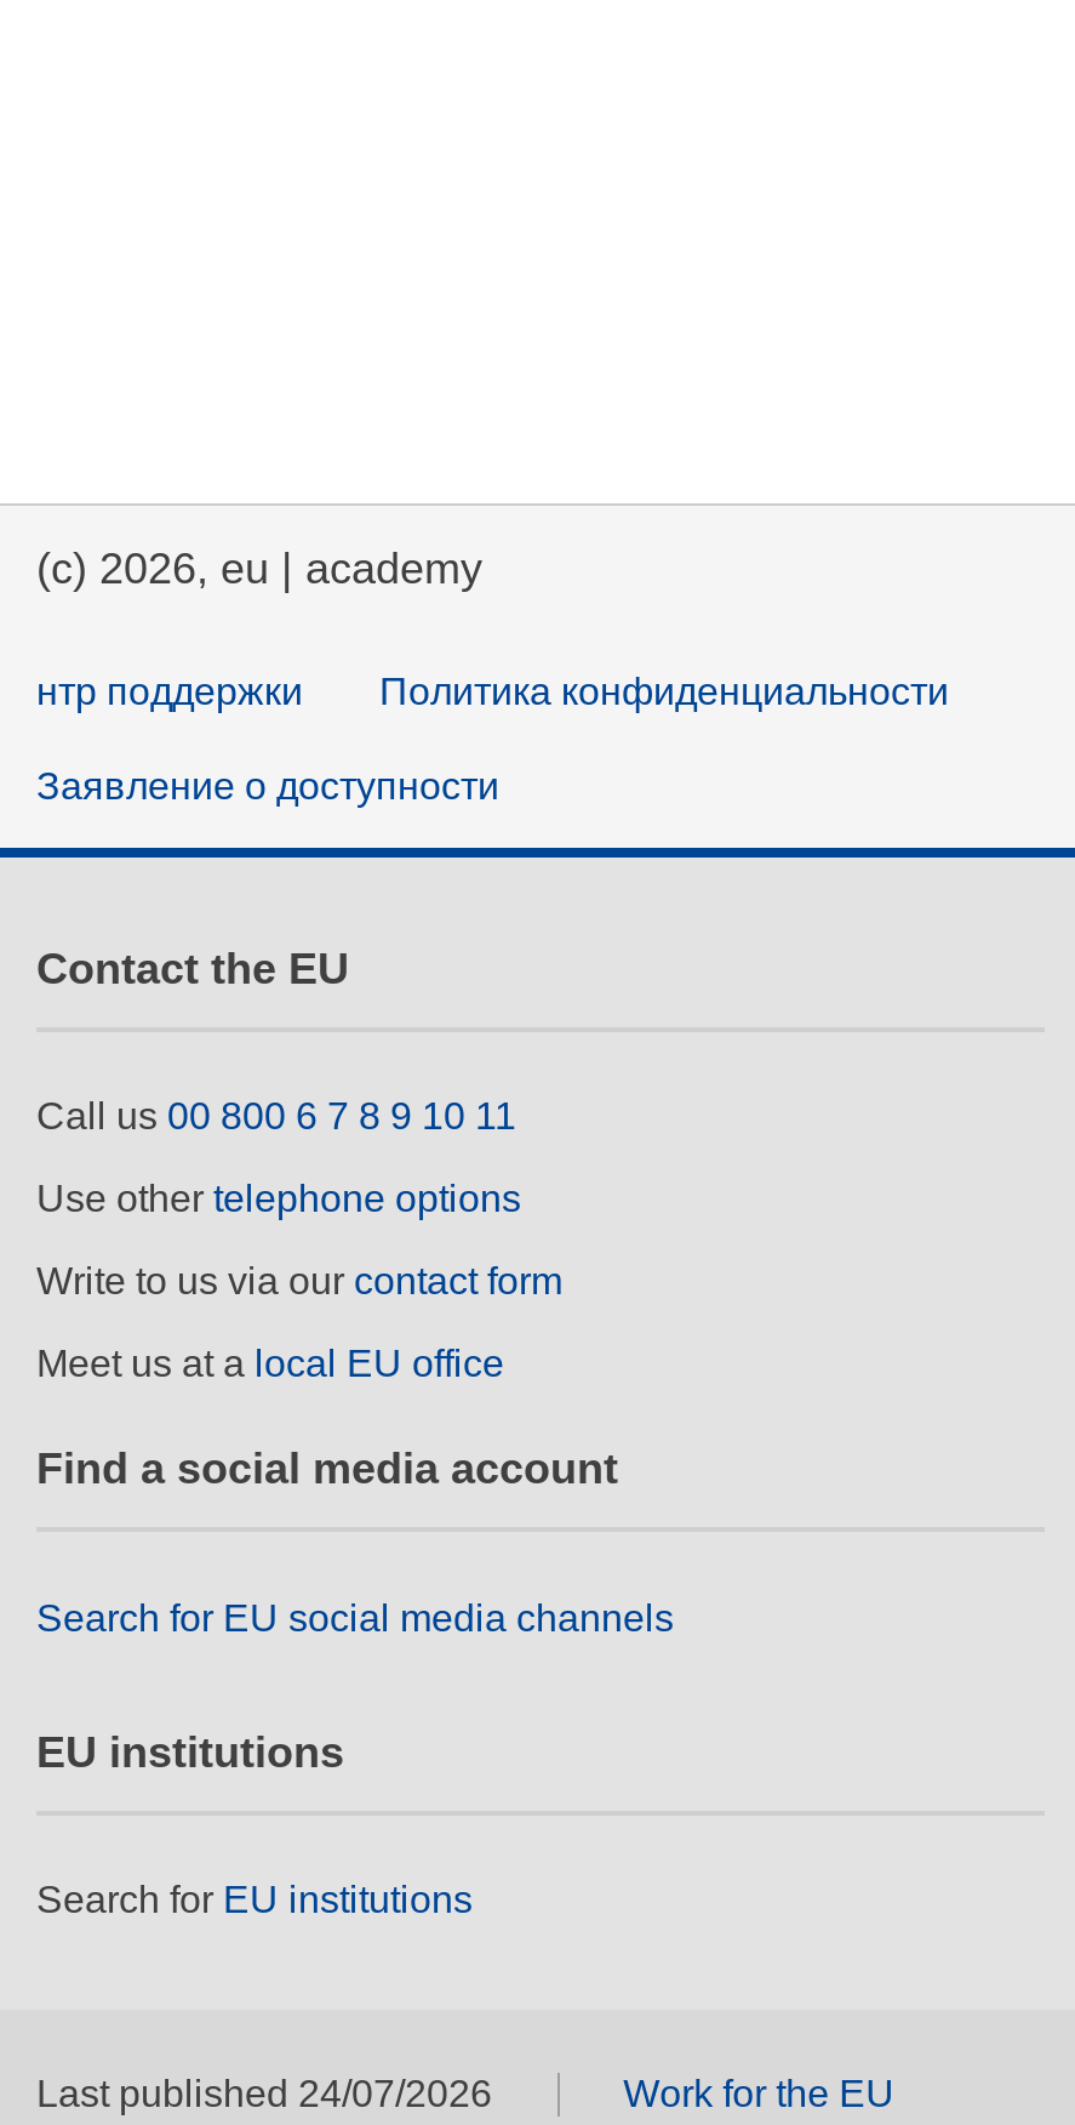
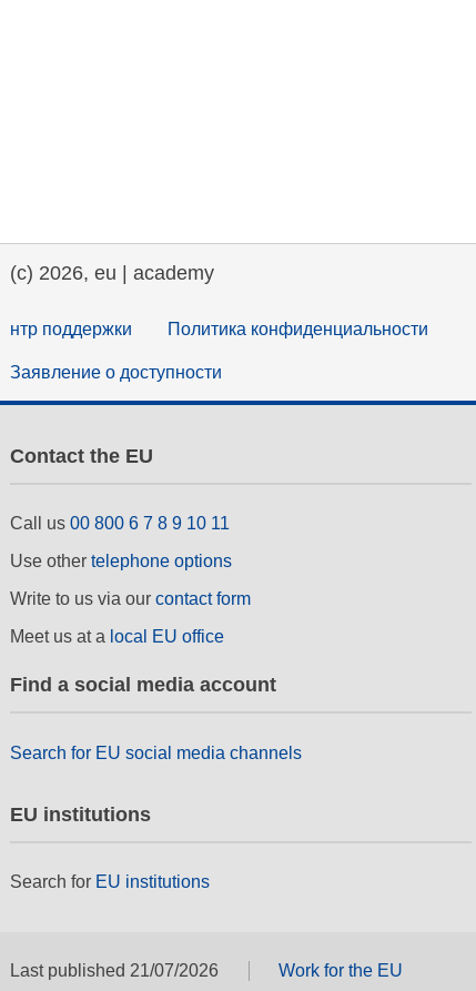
- Last published 24/07/2026
+ Last published 21/07/2026
